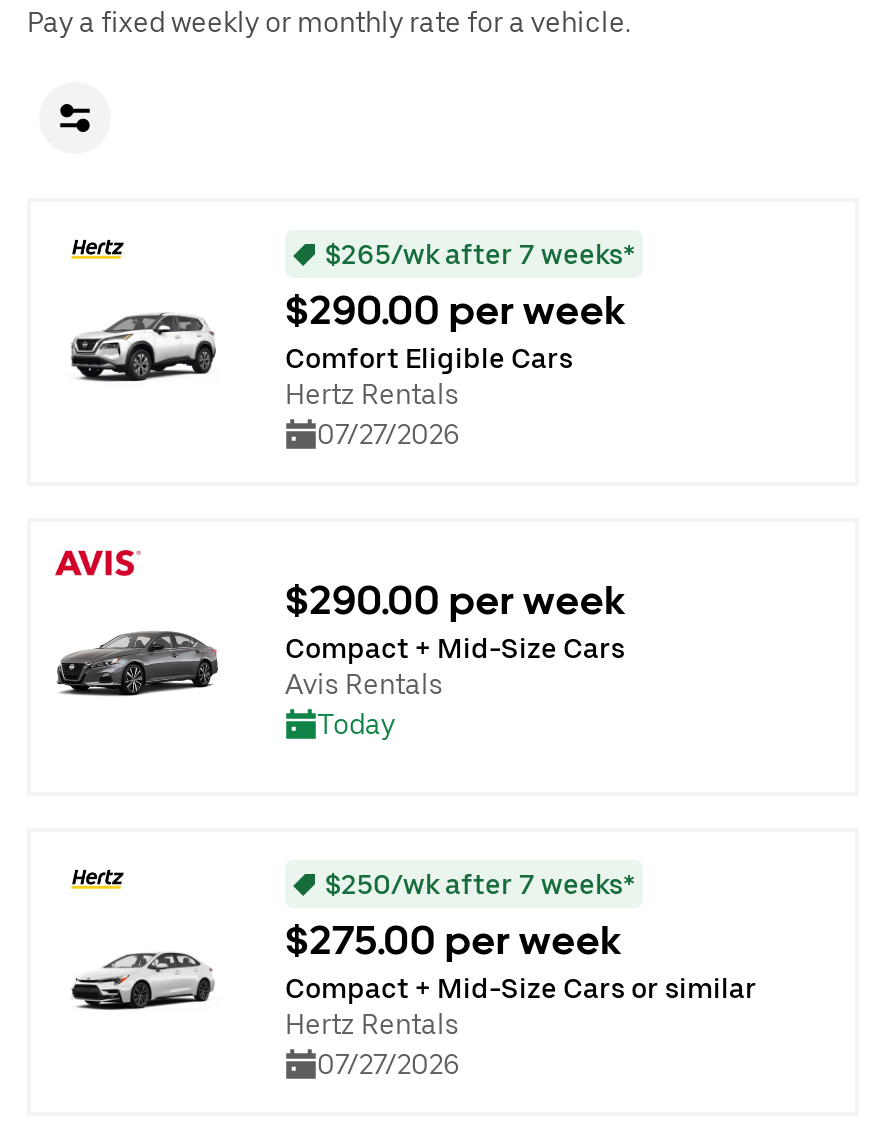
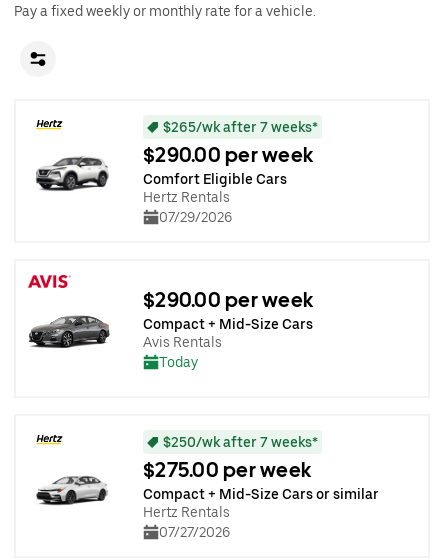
- 07/27/2026
+ 07/29/2026
